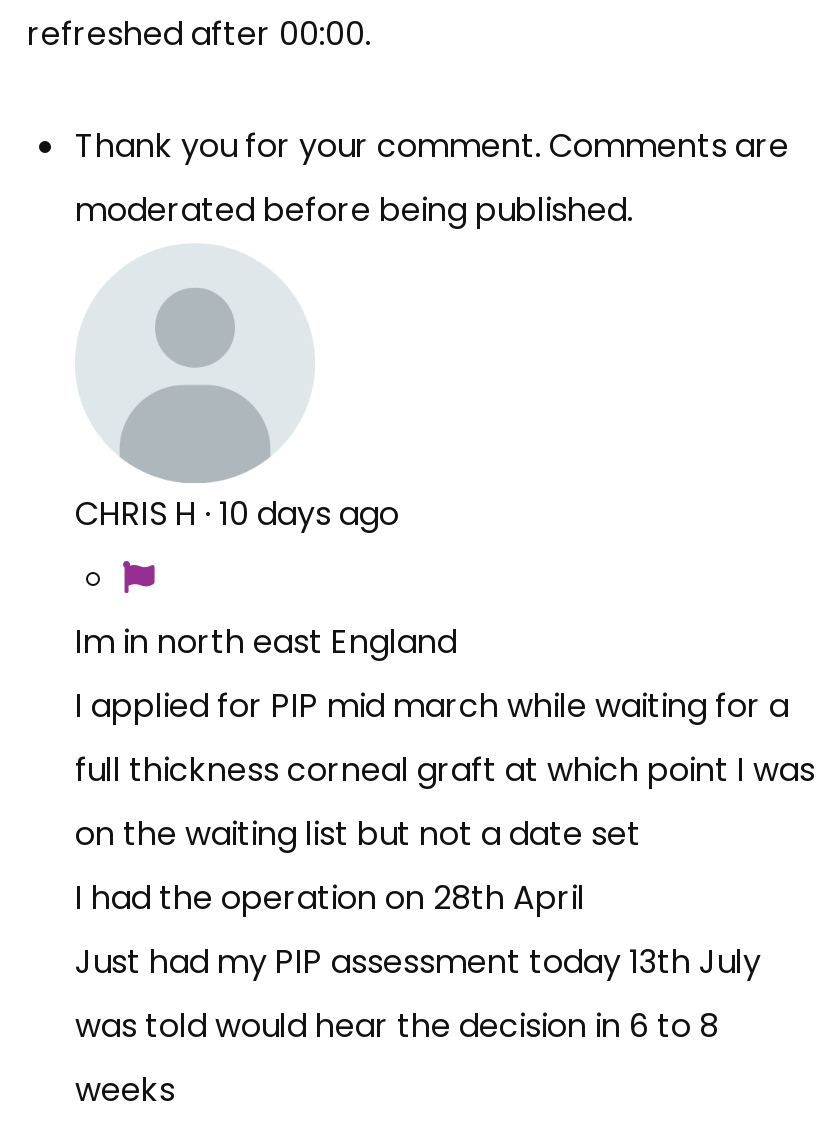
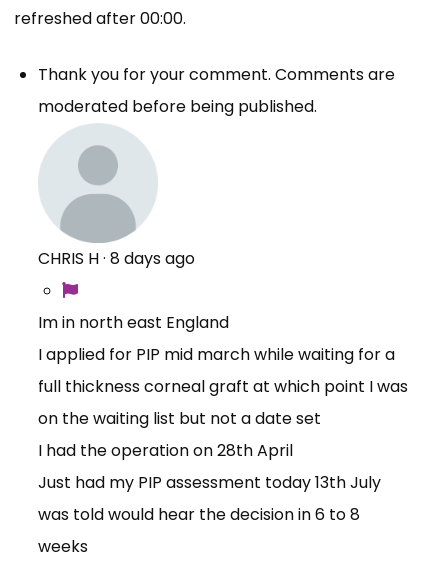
- CHRIS H · 10 days ago
+ CHRIS H · 8 days ago
